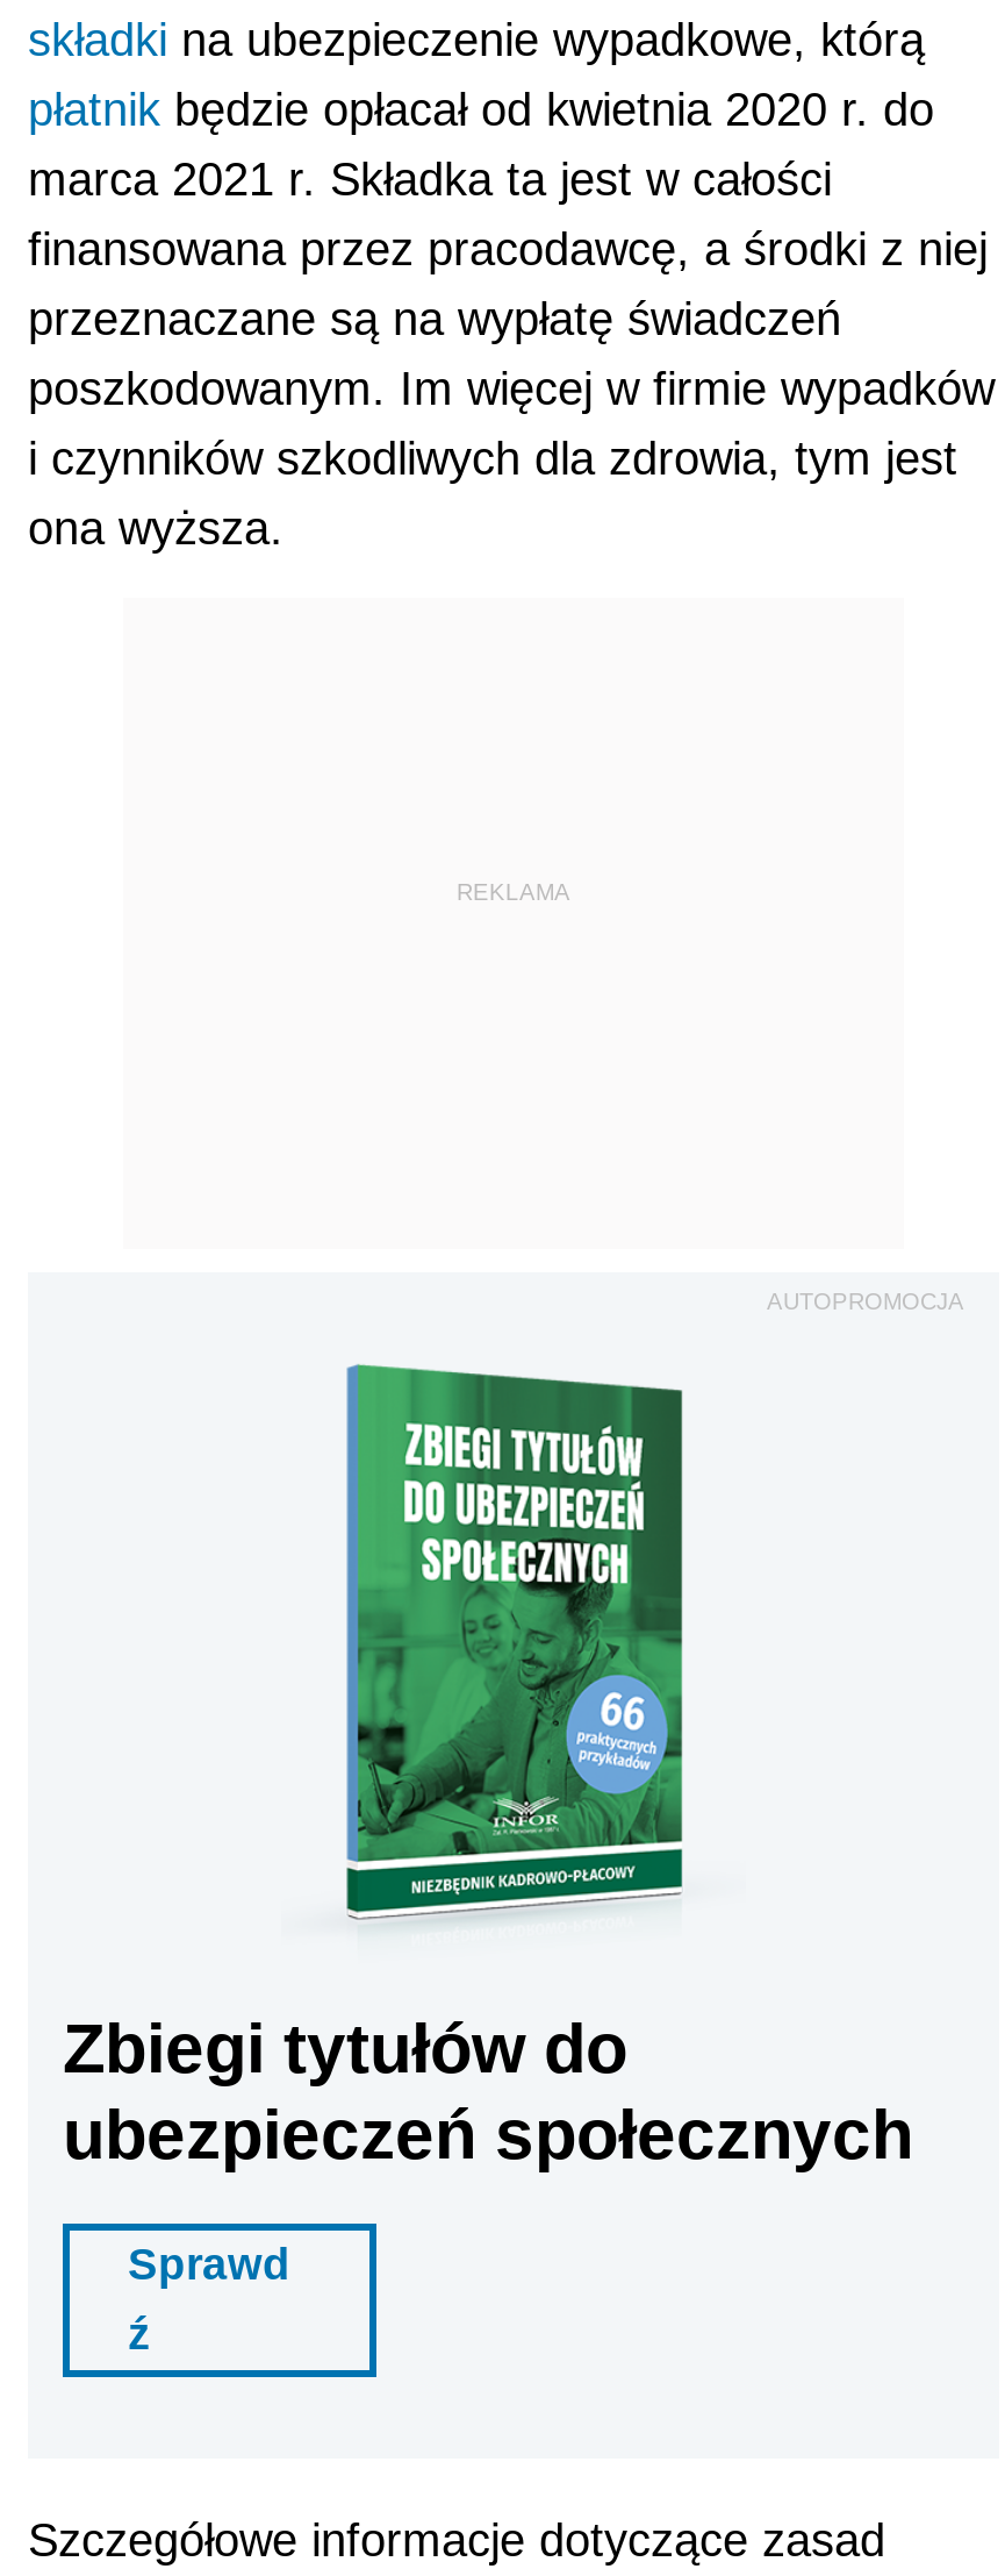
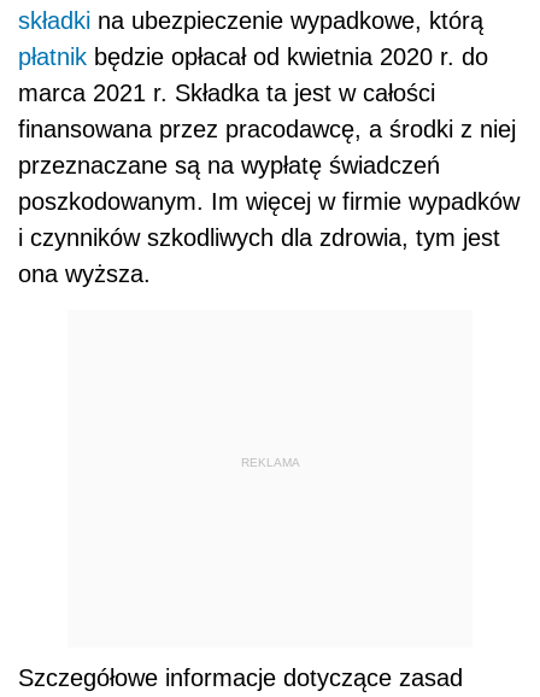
- AUTOPROMOCJA

- [image]
- Zbiegi tytułów do
- ubezpieczeń społecznych
- Sprawd
- ź
